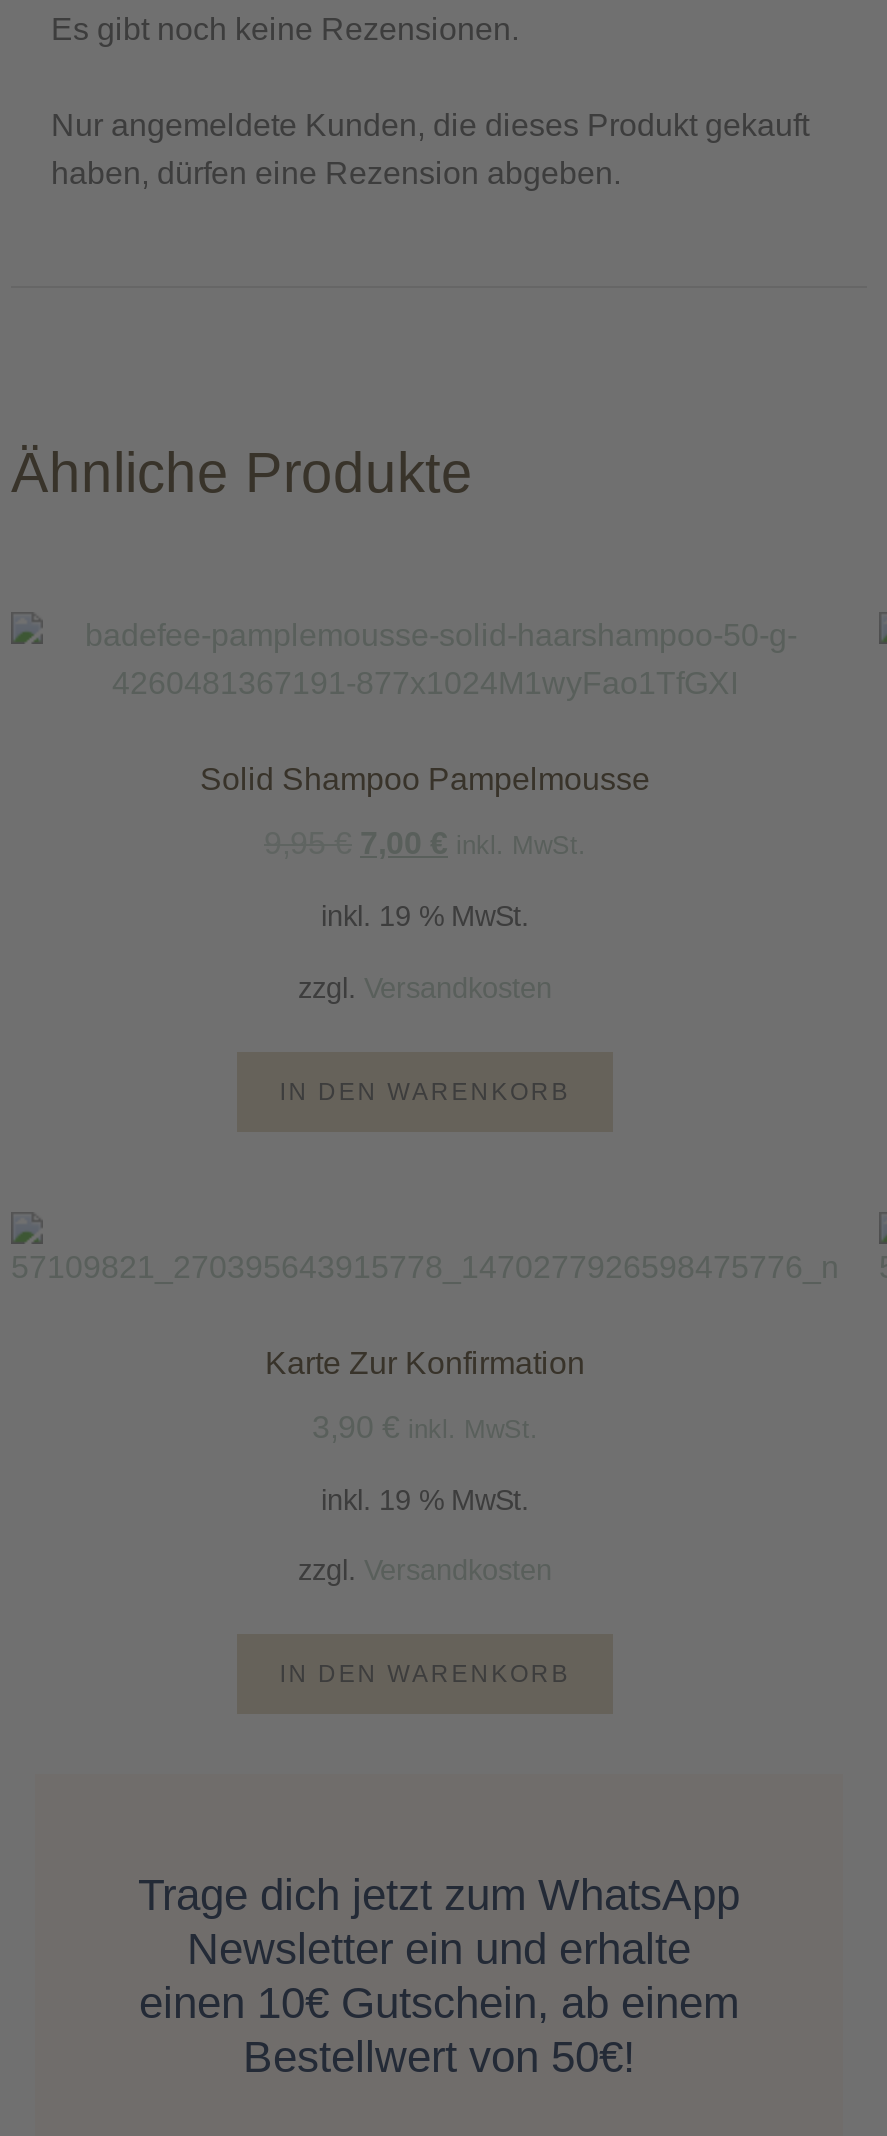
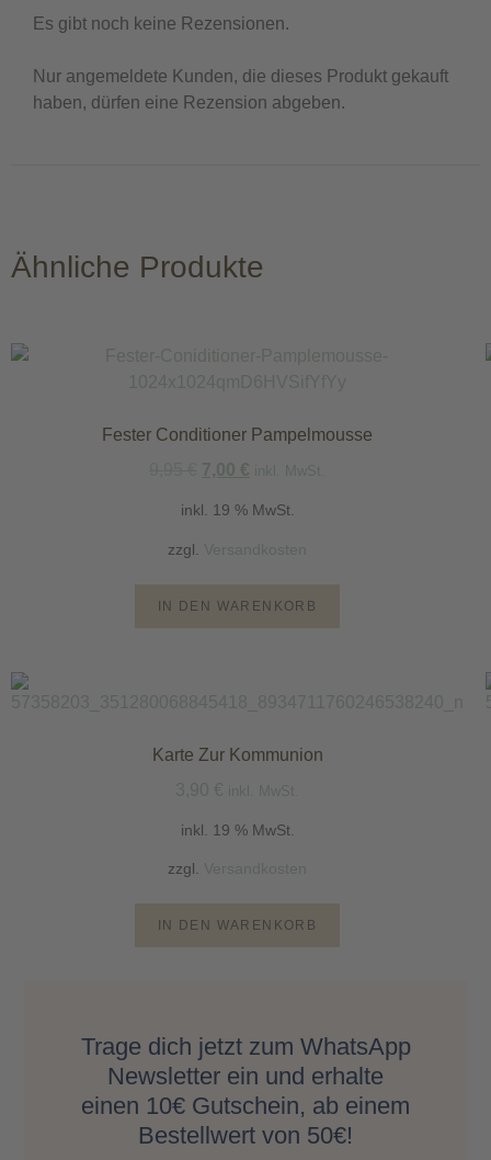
- Solid Shampoo Pampelmousse
+ Fester Conditioner Pampelmousse

- Karte Zur Konfirmation
+ Karte Zur Kommunion
